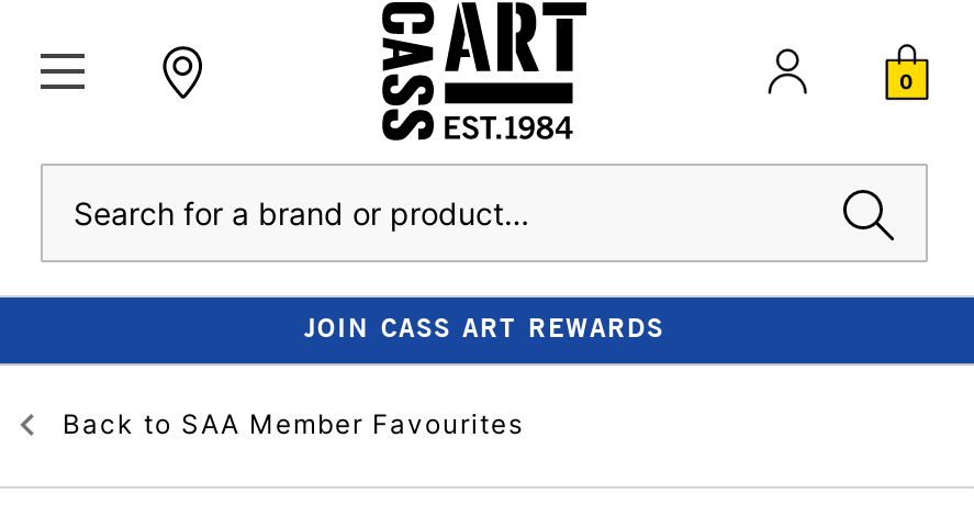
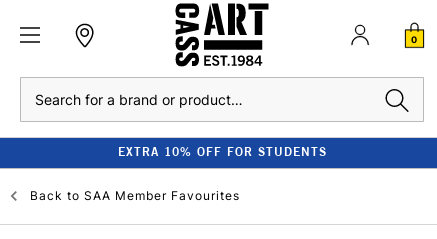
- JOIN CASS ART REWARDS
+ EXTRA 10% OFF FOR STUDENTS
